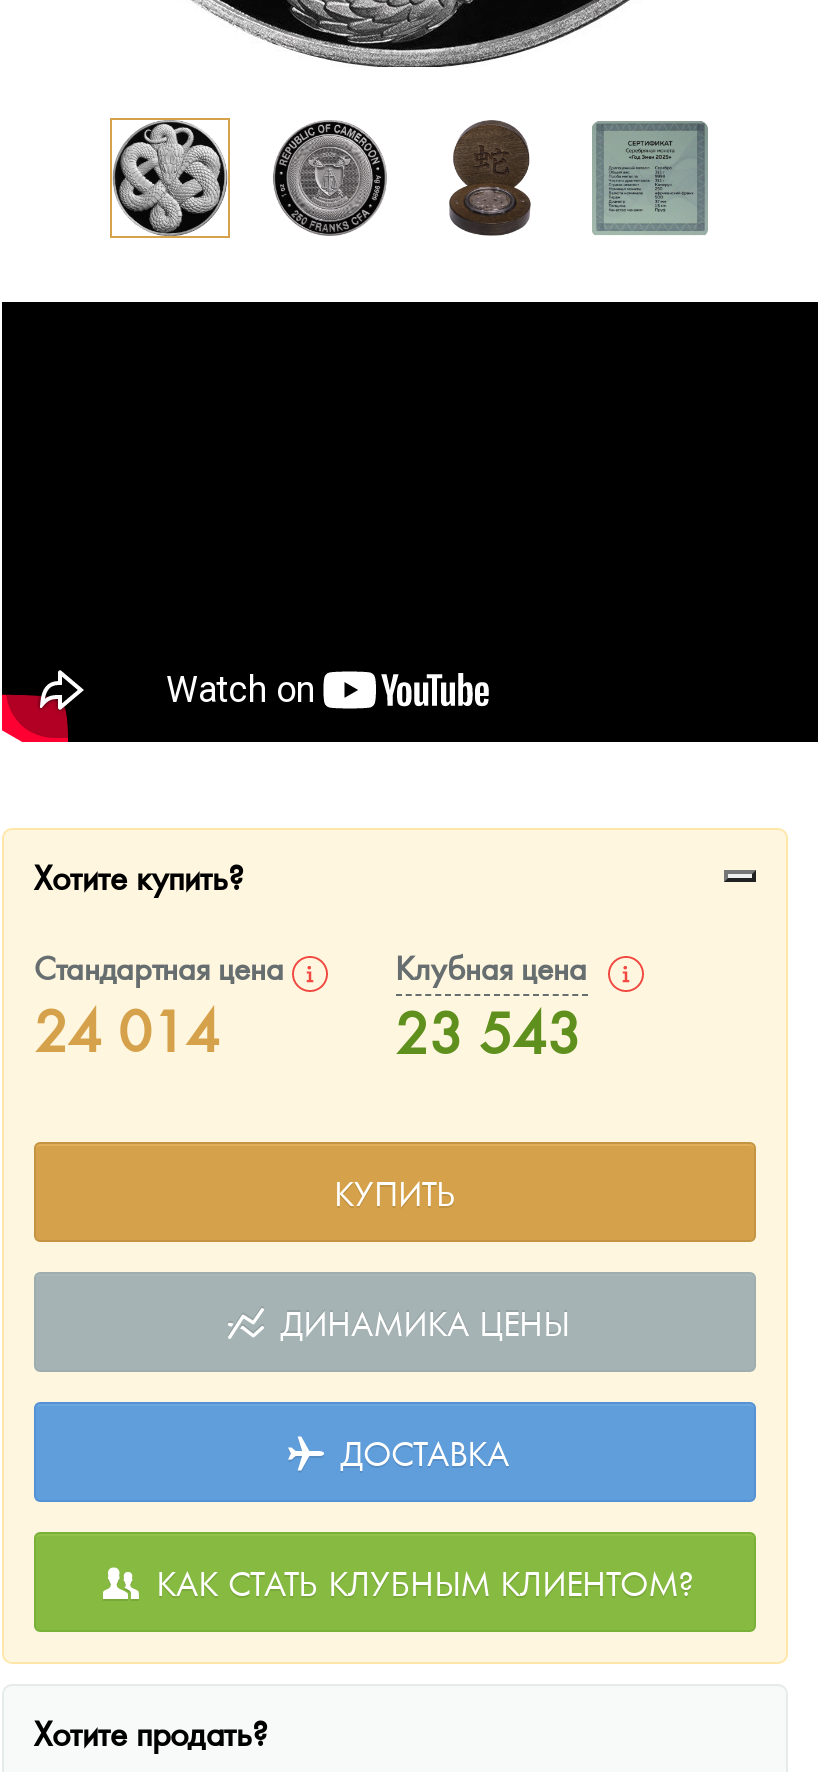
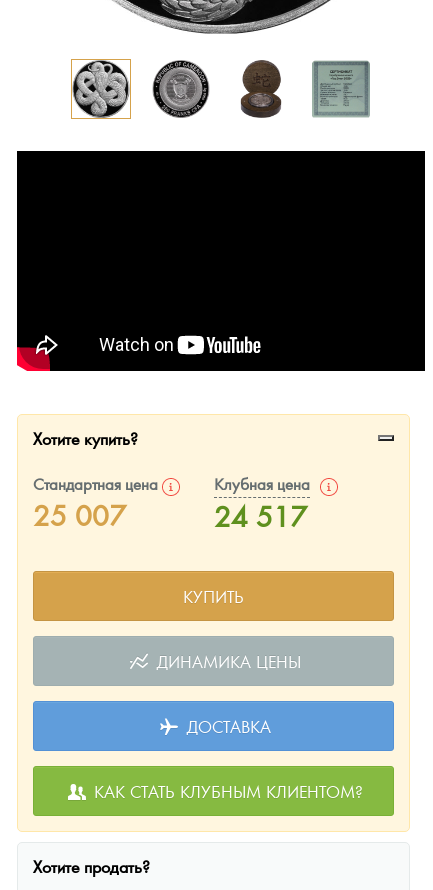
- 24 014
+ 25 007

- 23 543
+ 24 517
